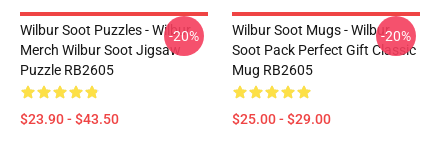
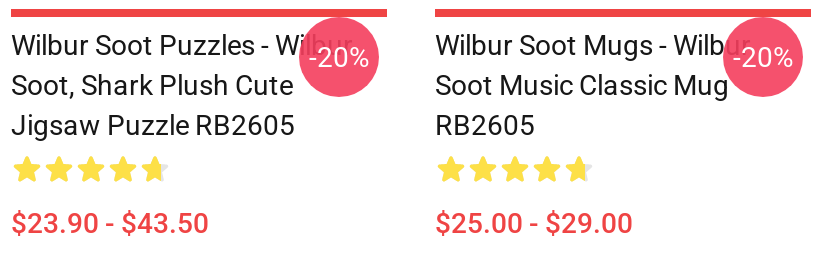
- Merch Wilbur Soot Jigsaw
- Puzzle RB2605
+ Soot, Shark Plush Cute
+ Jigsaw Puzzle RB2605

- Soot Pack Perfect Gift Classic
- Mug RB2605
+ Soot Music Classic Mug
+ RB2605
